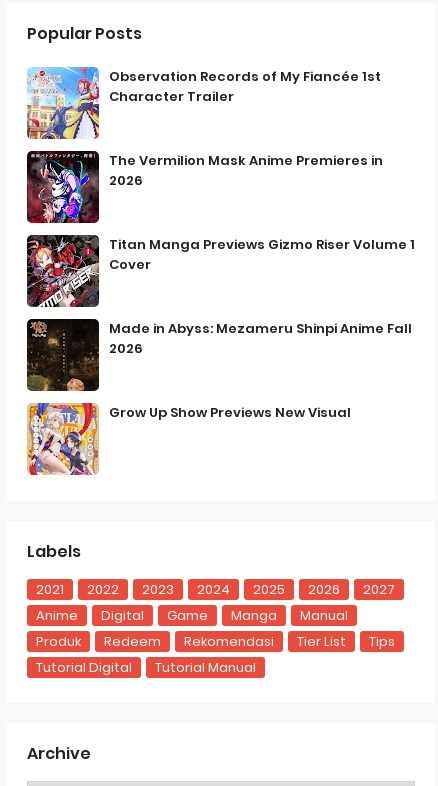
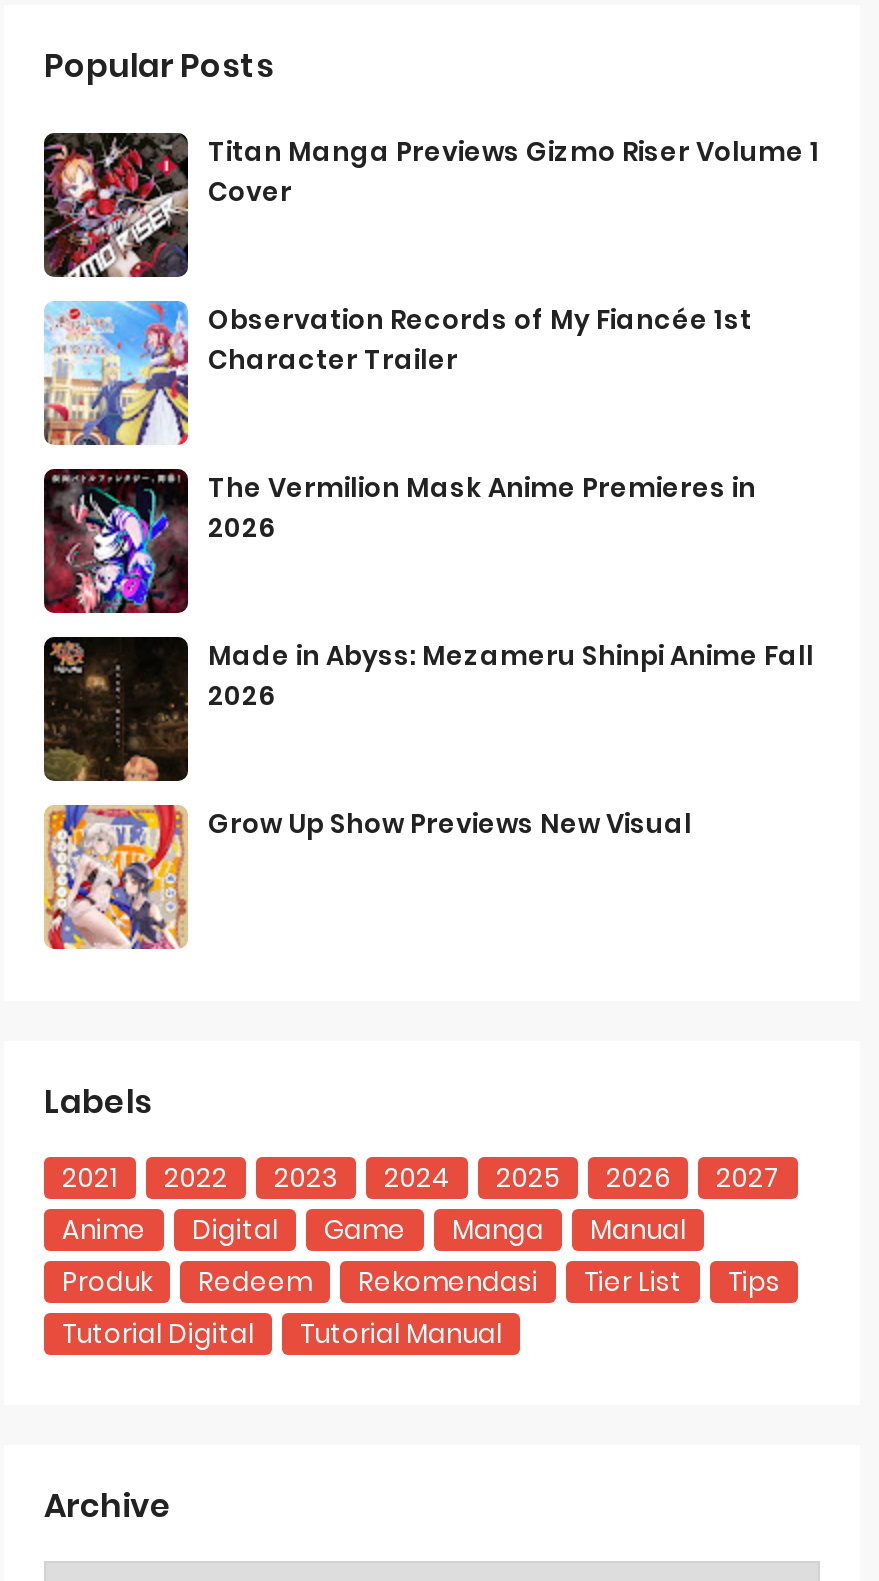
moved down: [image] | Character Trailer | The Vermilion Mask Anime Premieres in | 2026

moved up: [image] | Titan Manga Previews Gizmo Riser Volume 1 | Cover
